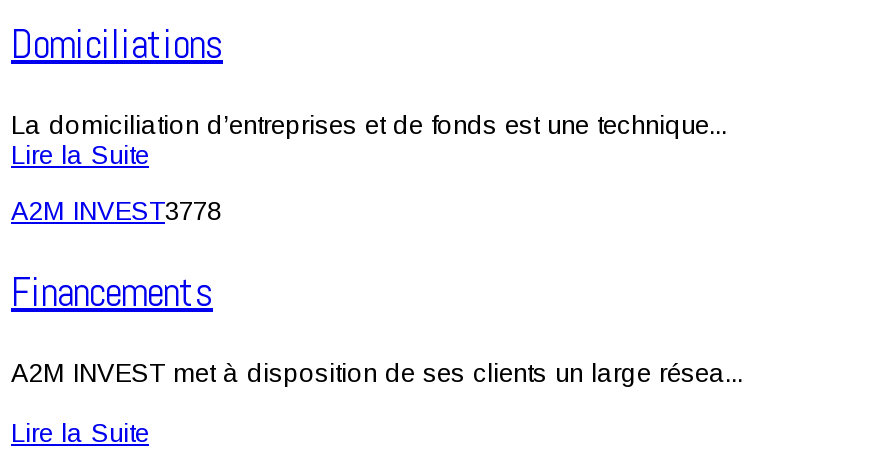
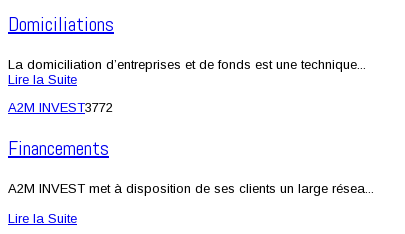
- A2M INVEST3778
+ A2M INVEST3772
